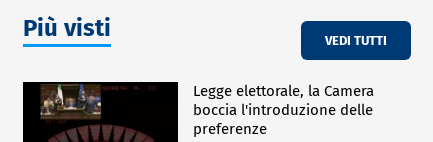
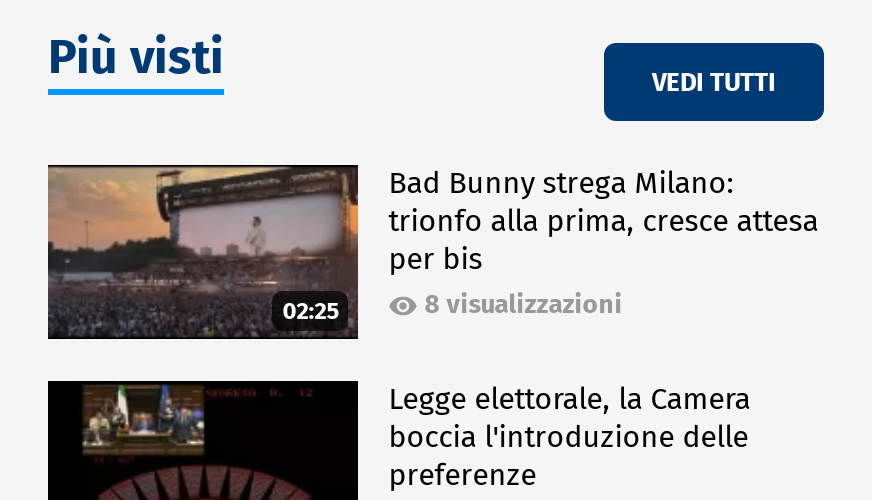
+ [image]
+ 02:25

+ Bad Bunny strega Milano:
+ trionfo alla prima, cresce attesa
+ per bis
+ 8 visualizzazioni
